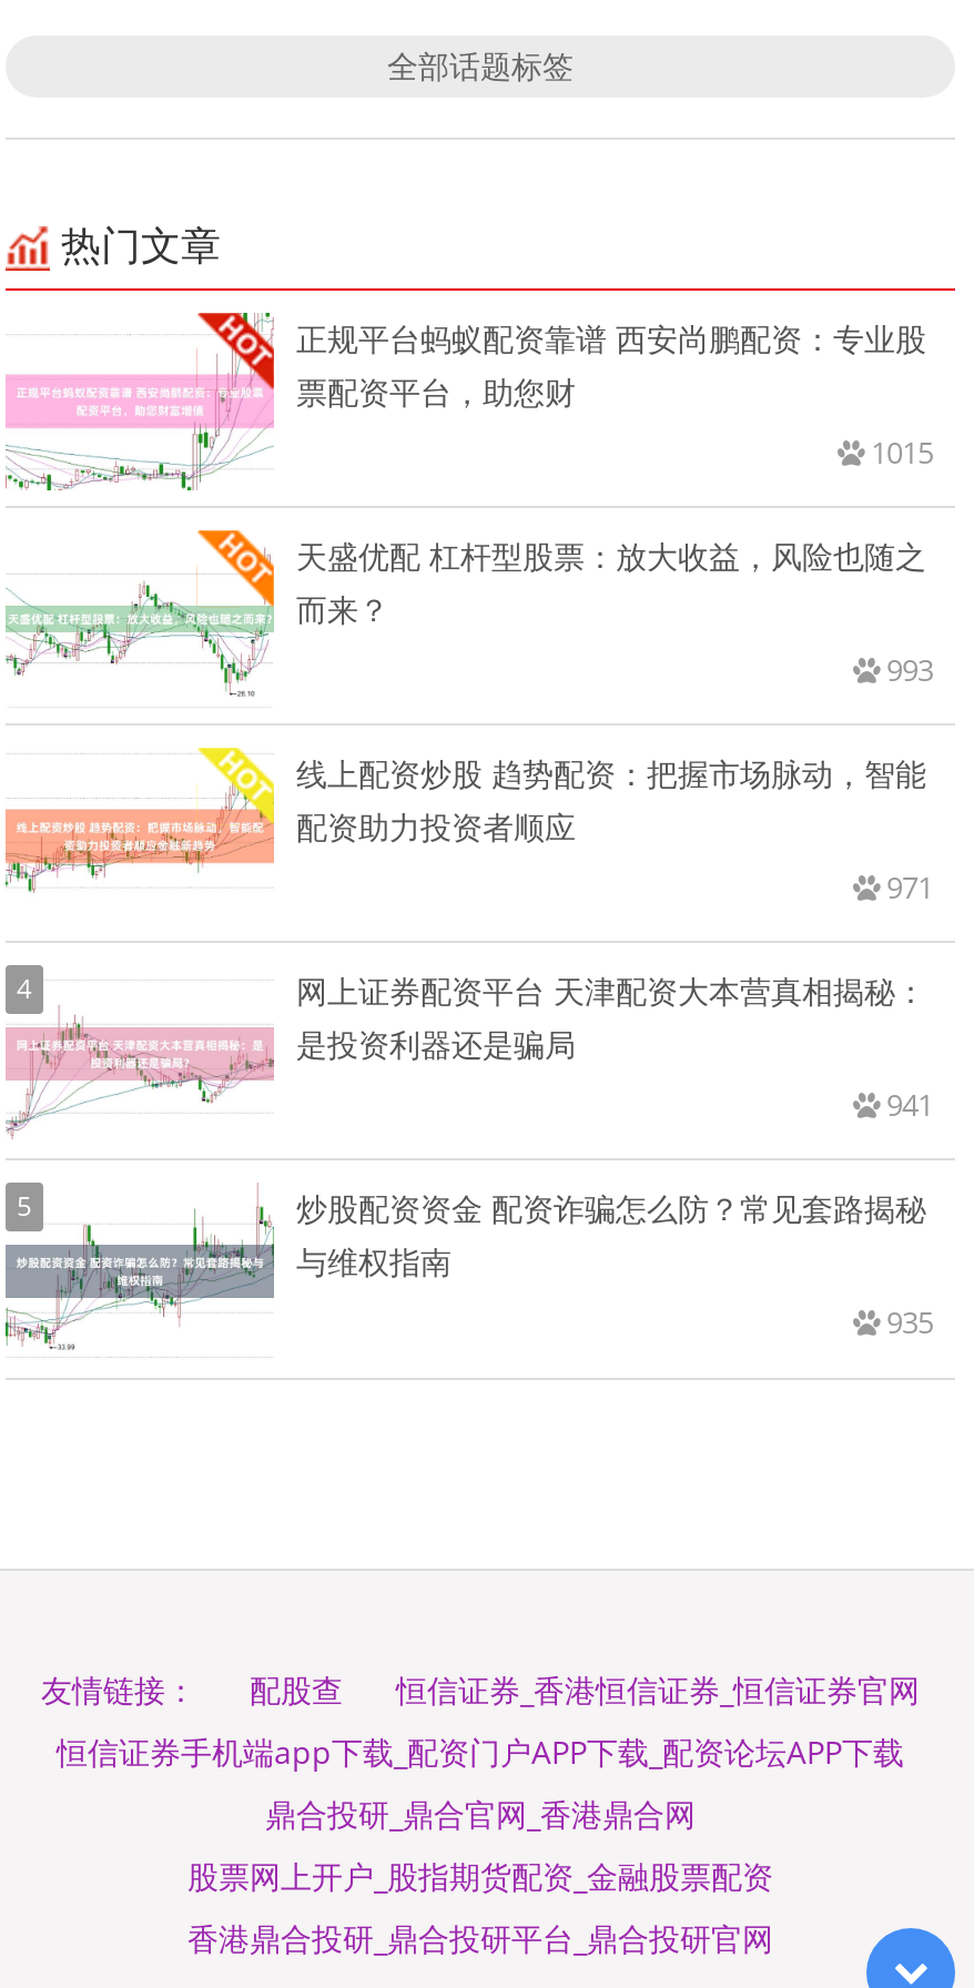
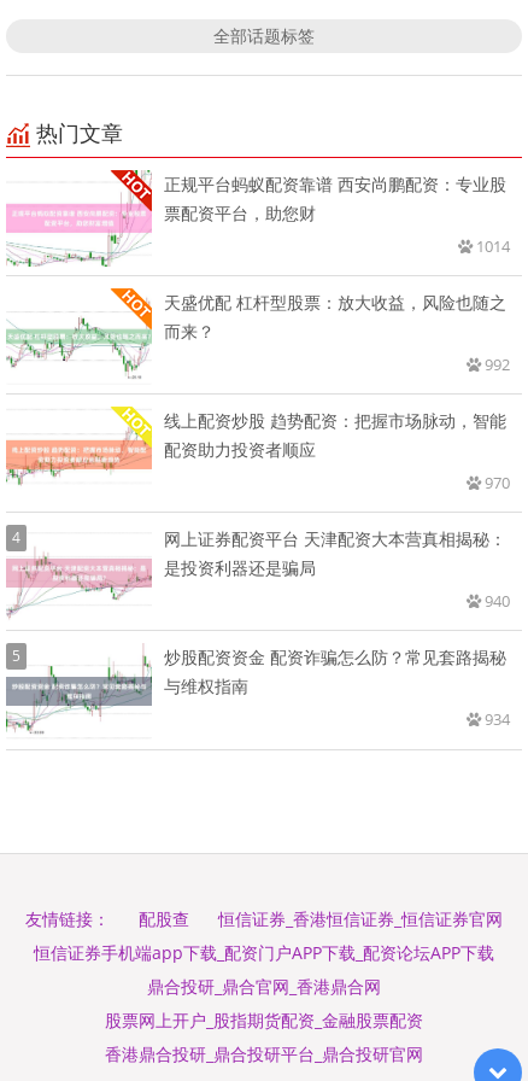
- 1015
+ 1014

- 993
+ 992

- 971
+ 970

- 941
+ 940

- 935
+ 934
